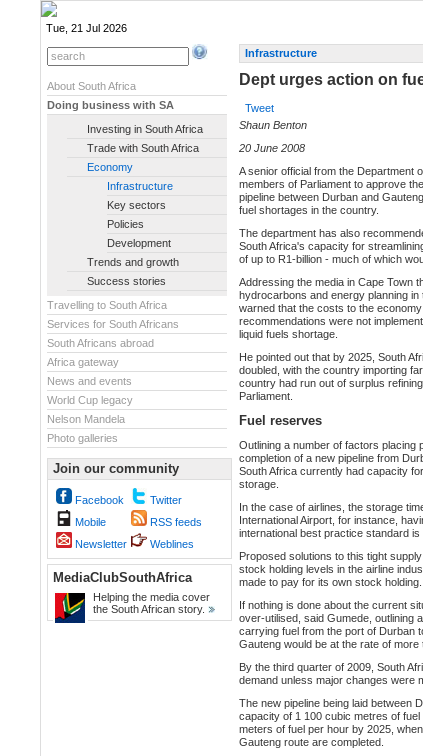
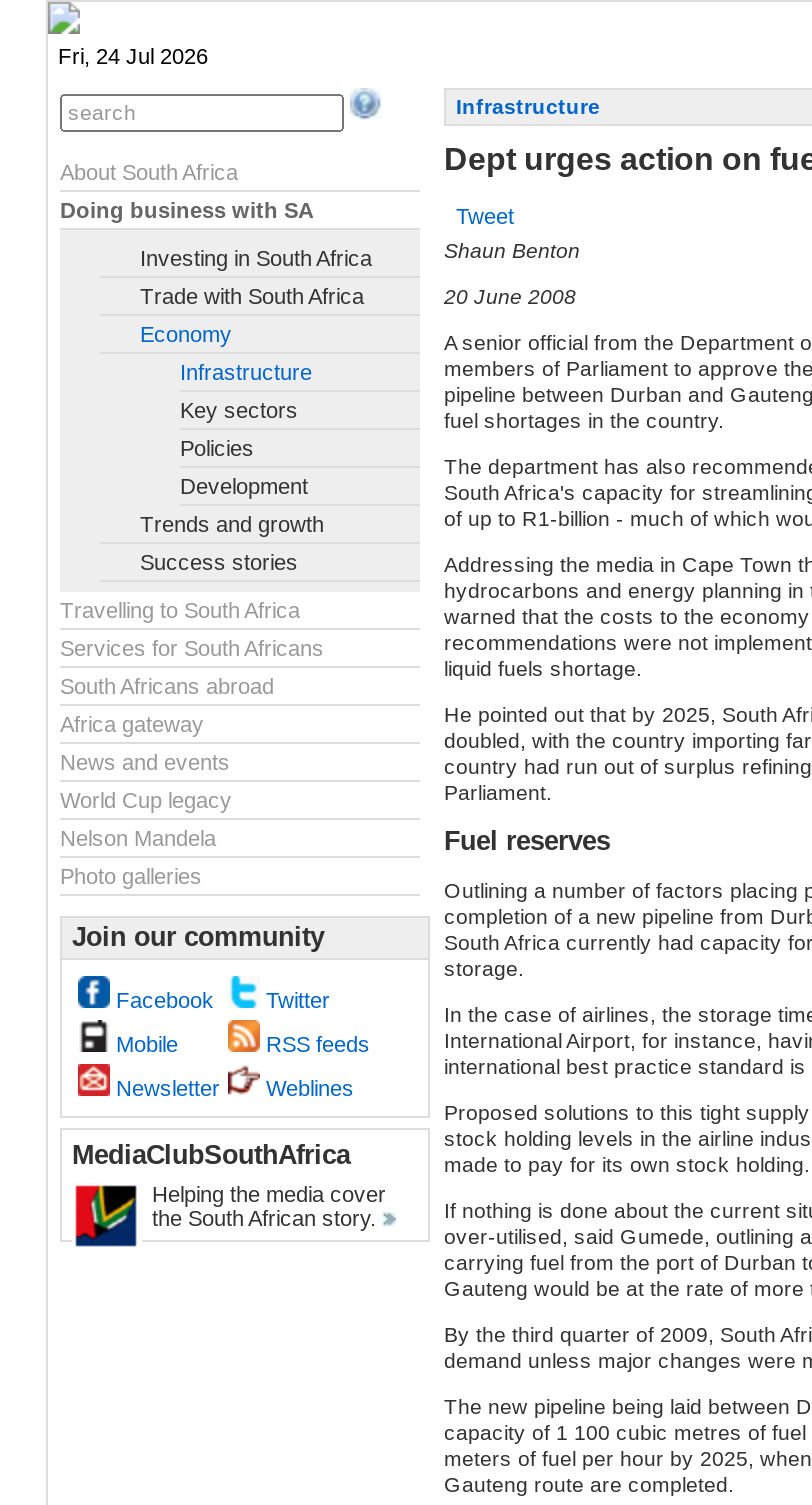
- Tue, 21 Jul 2026
+ Fri, 24 Jul 2026
